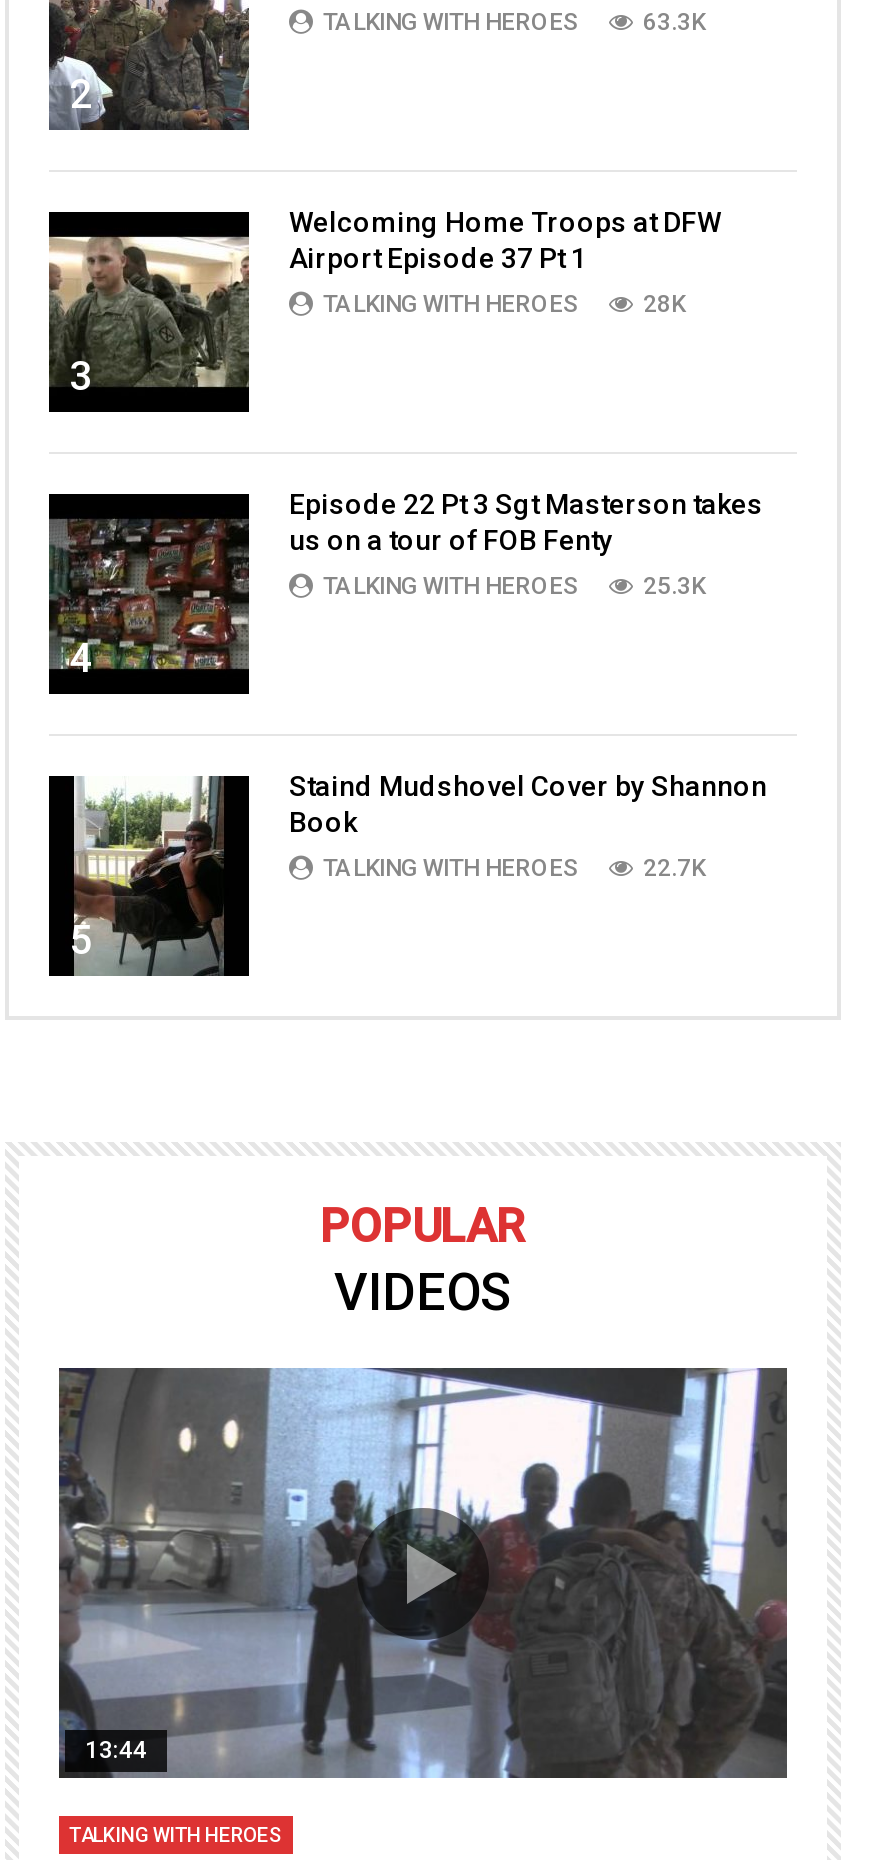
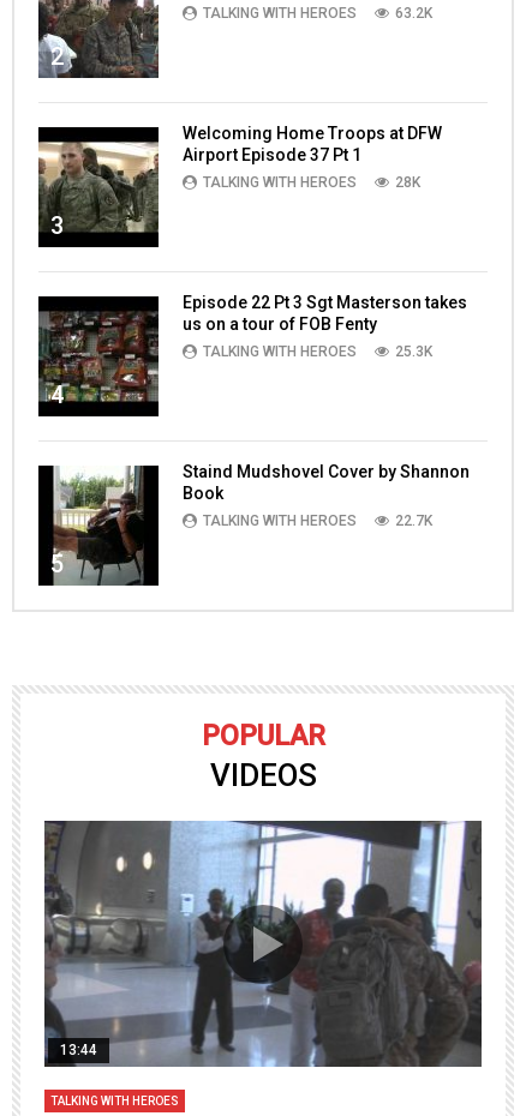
- 63.3K
+ 63.2K
